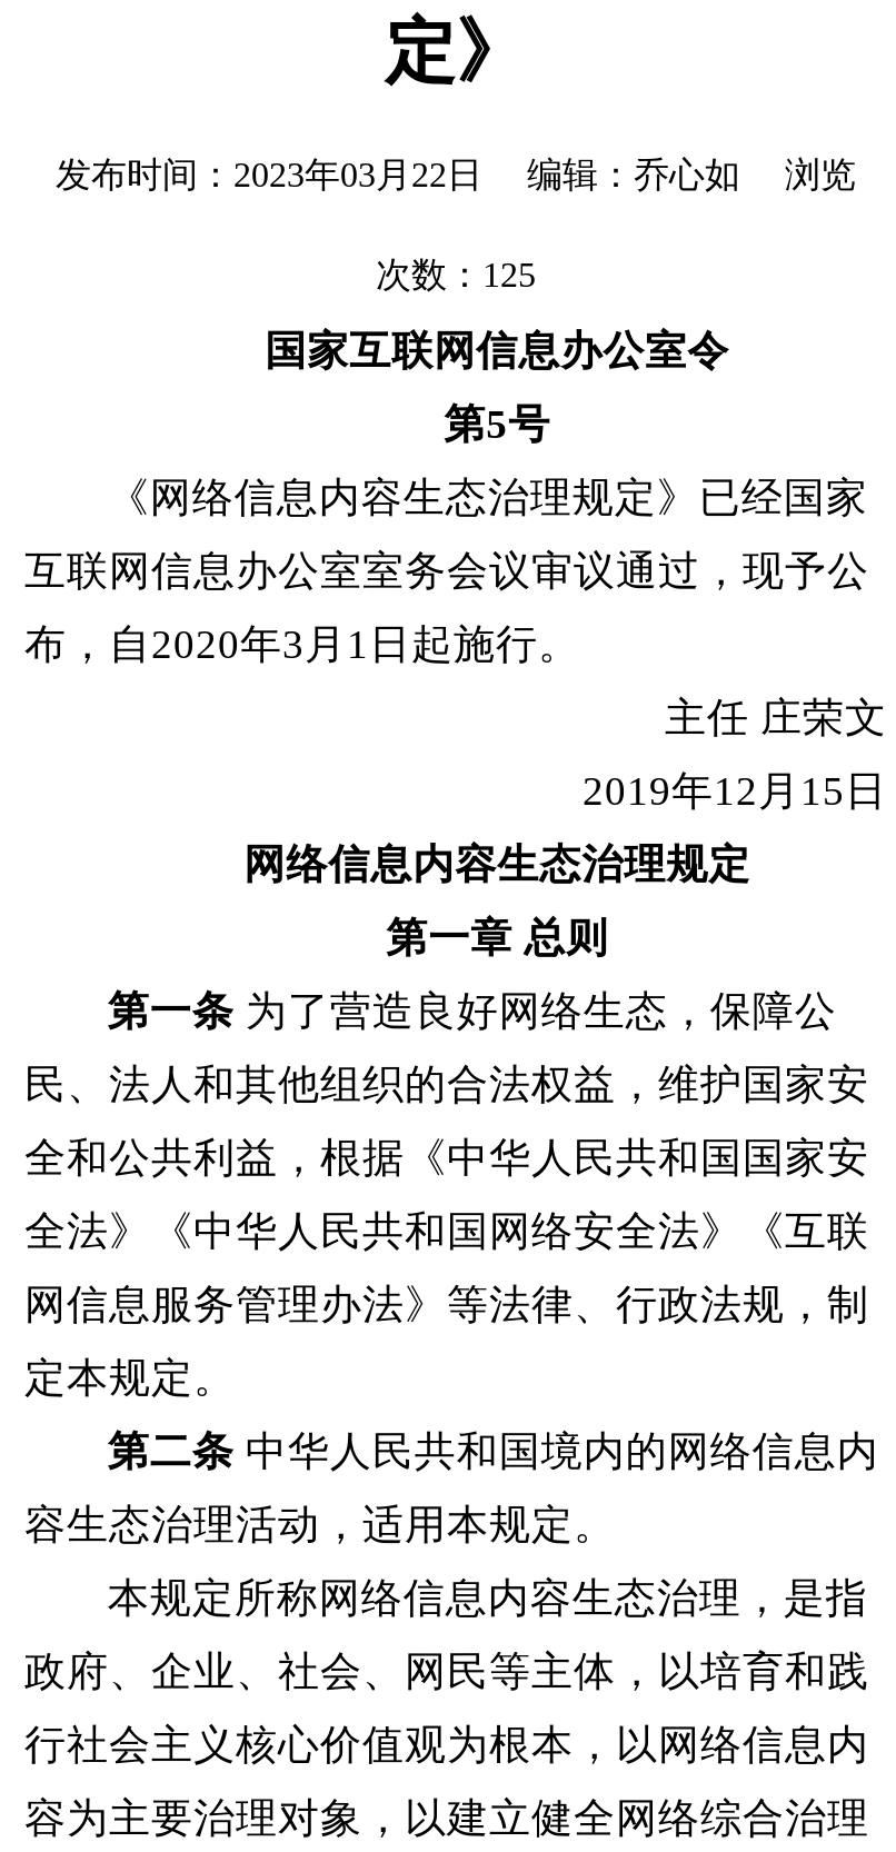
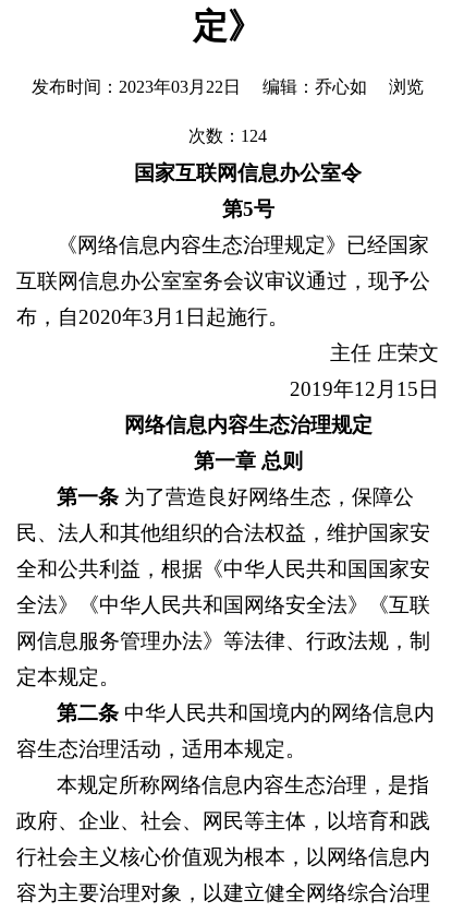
- 次数：125
+ 次数：124
